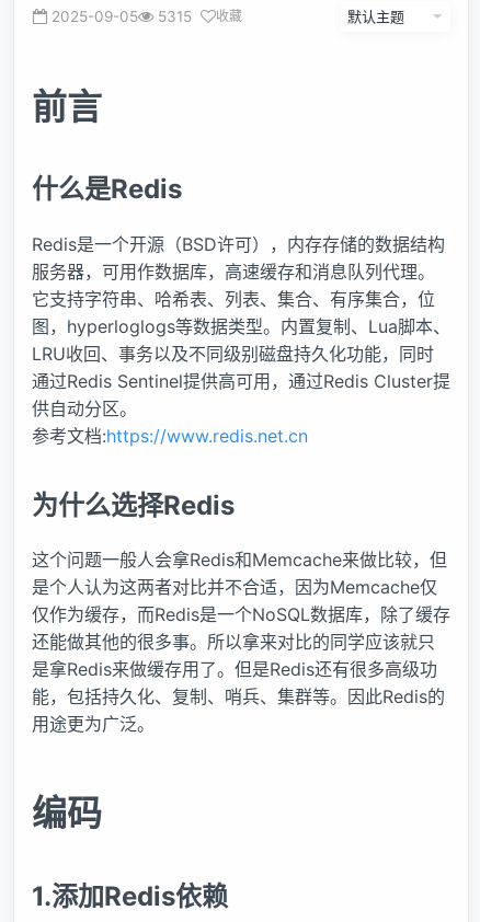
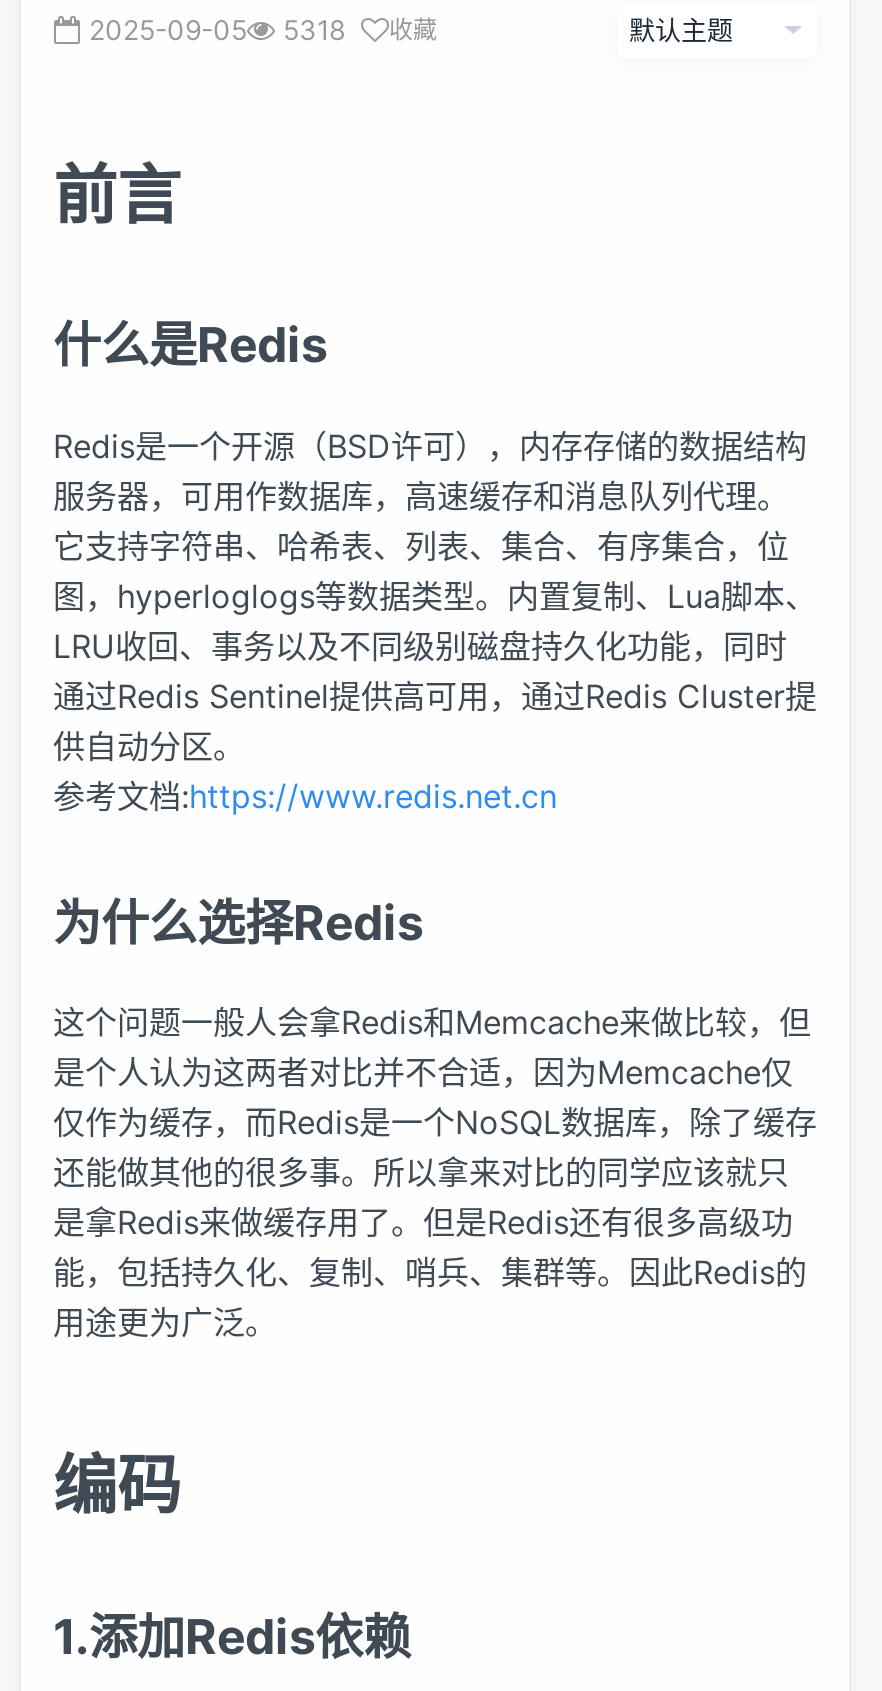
- 2025-09-05 5315 收藏
+ 2025-09-05 5318 收藏
